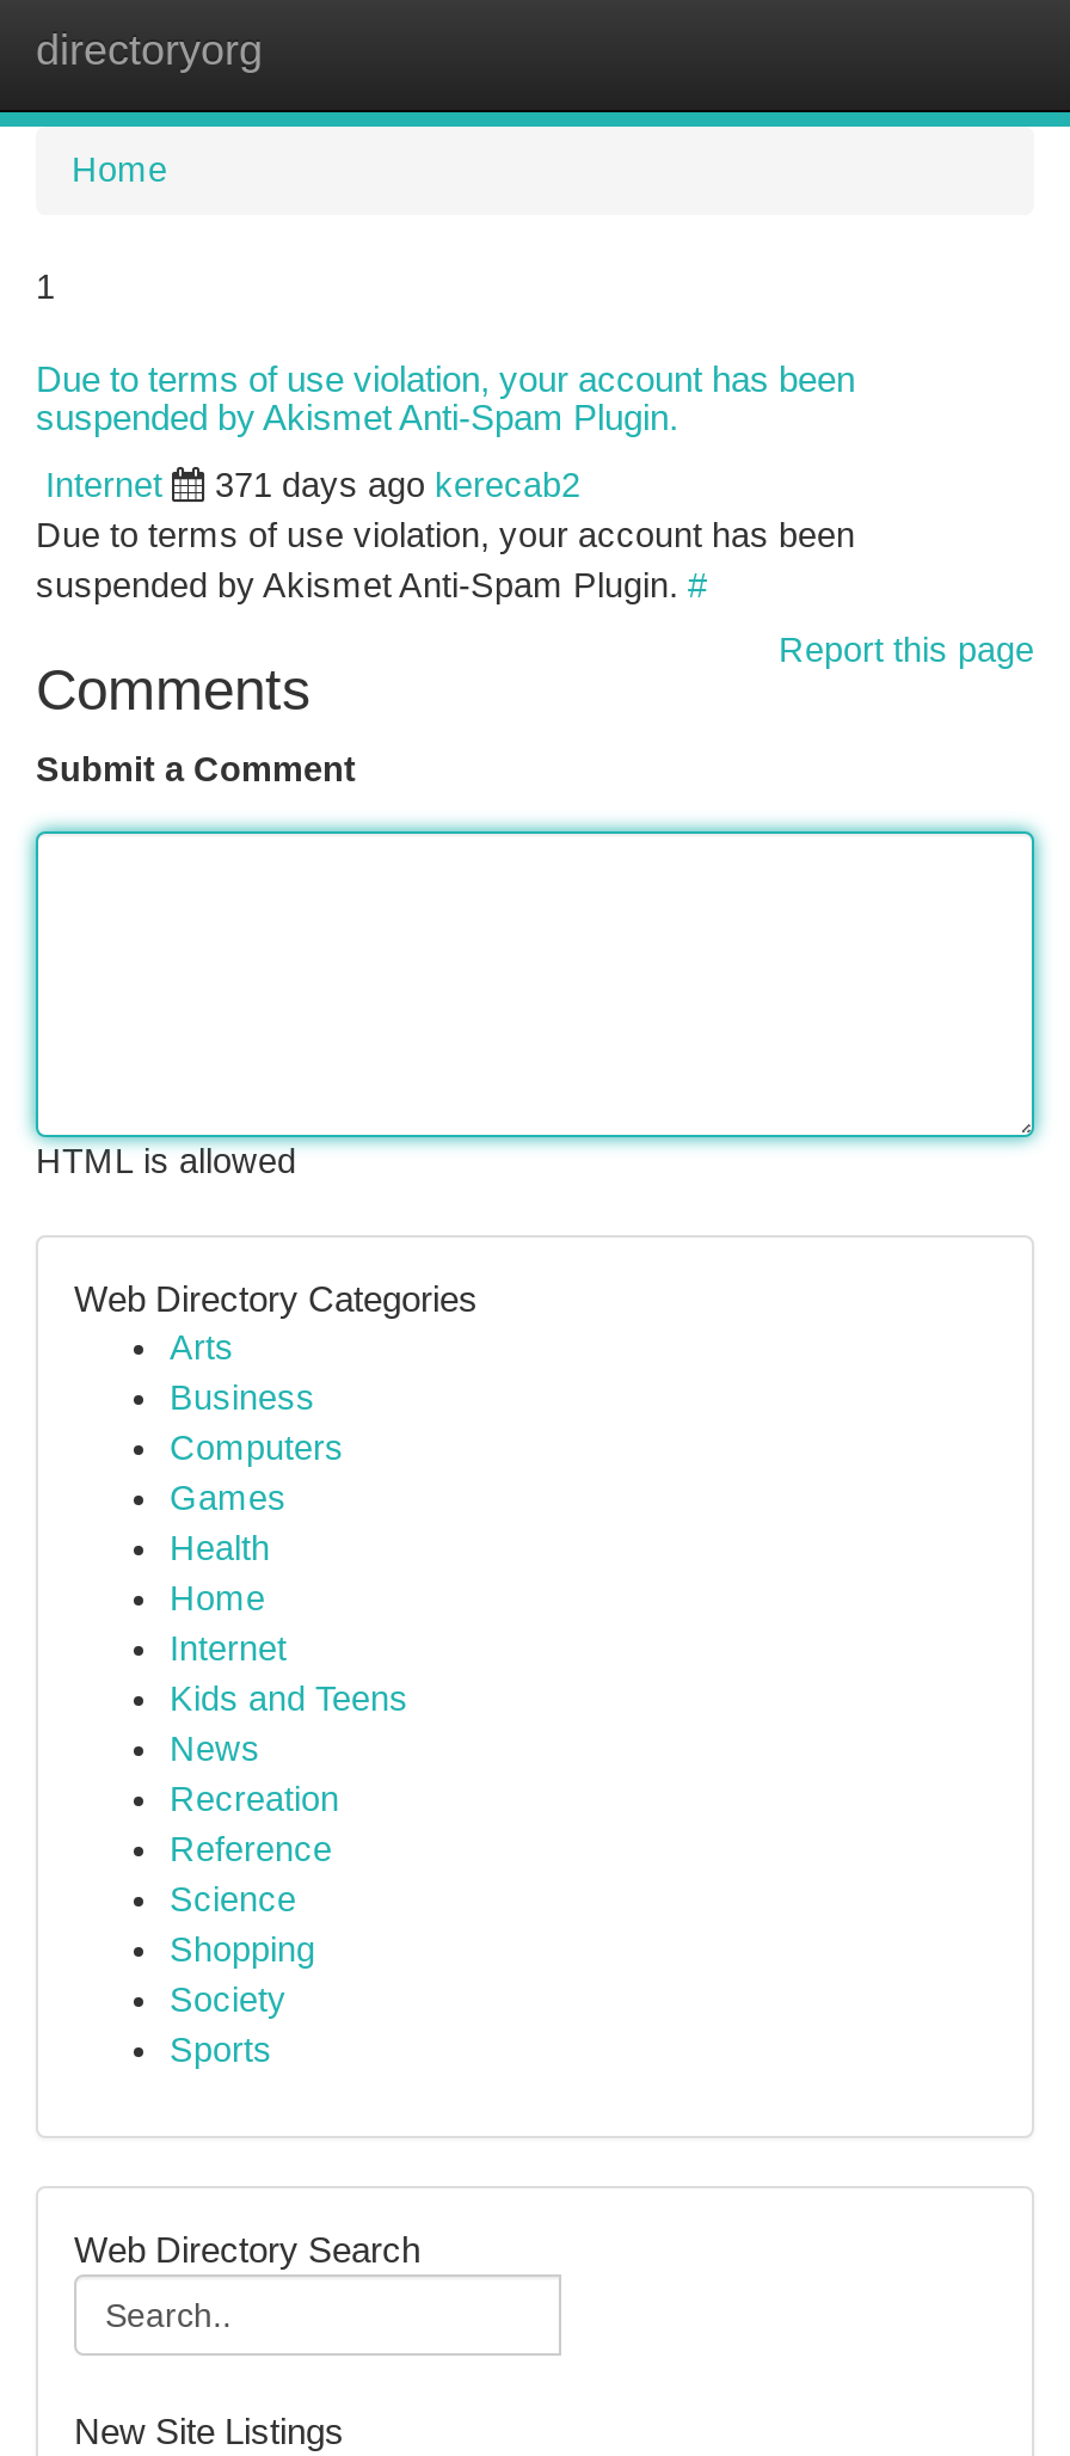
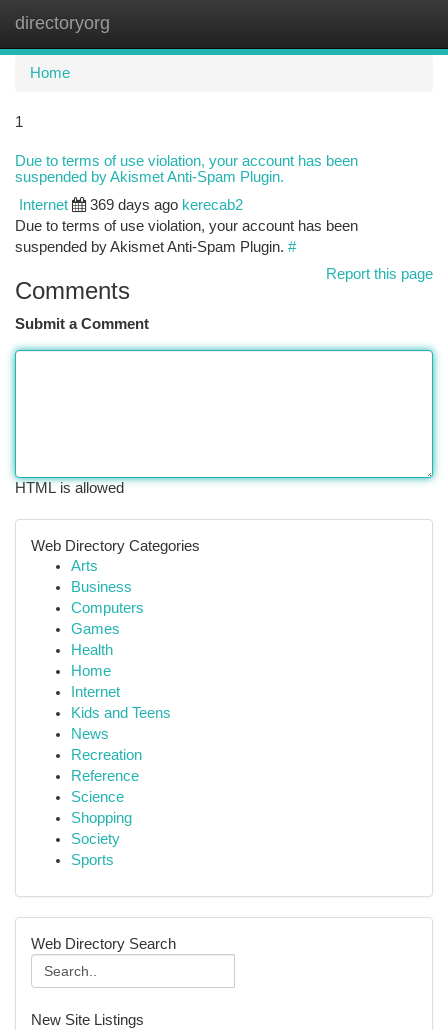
- 371 days ago kerecab2
+ 369 days ago kerecab2
